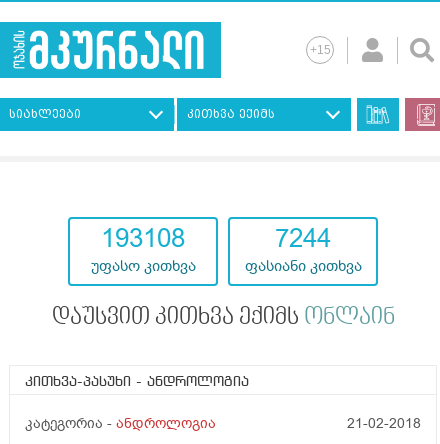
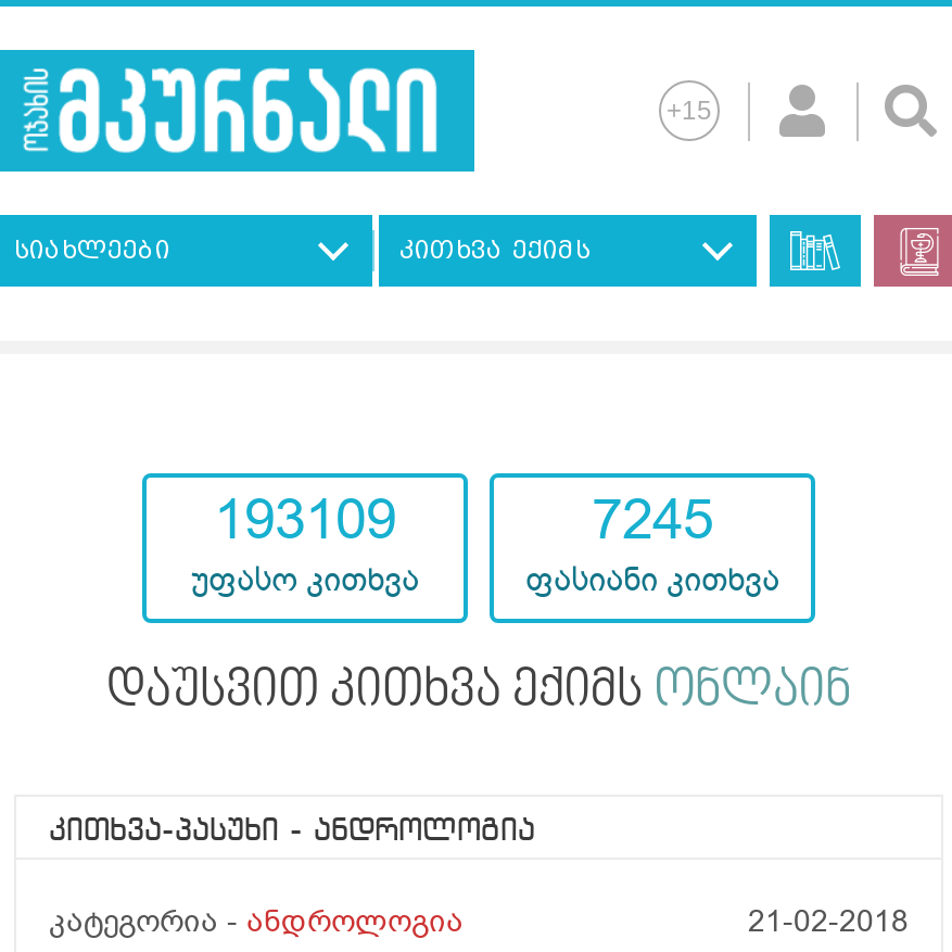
- 193108
+ 193109

- 7244
+ 7245
